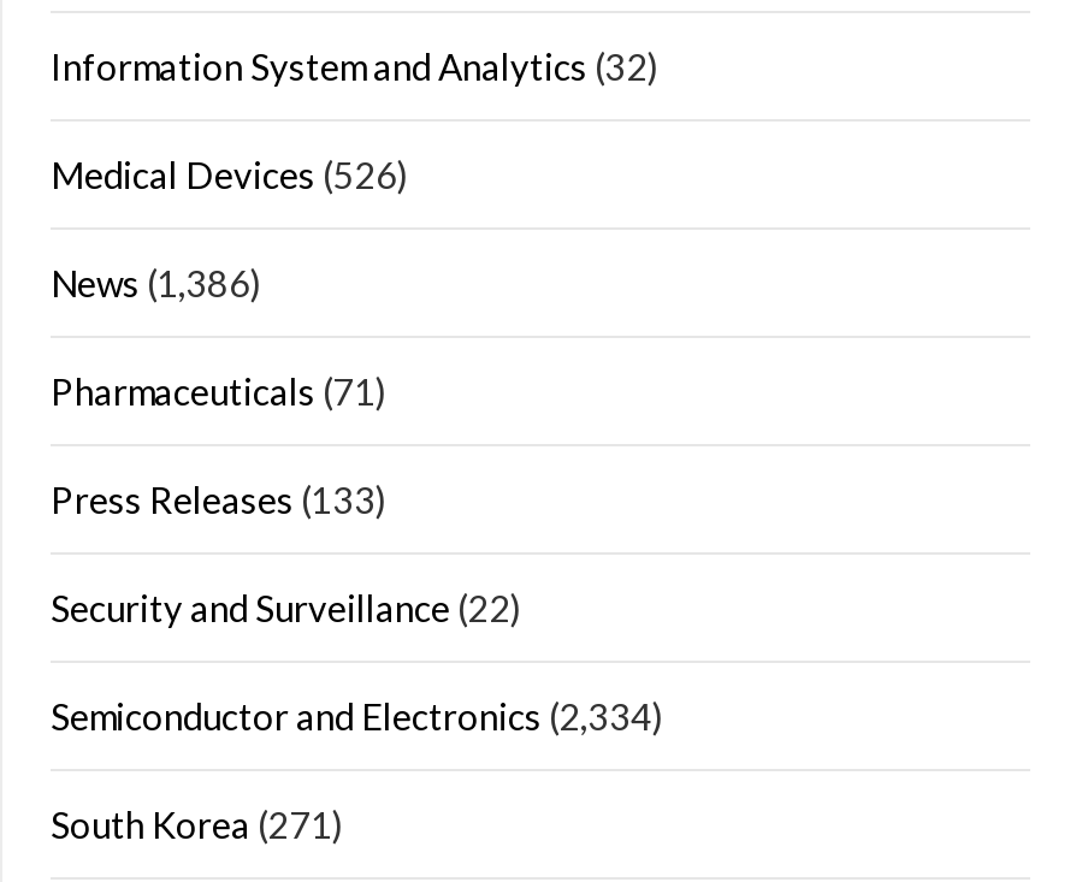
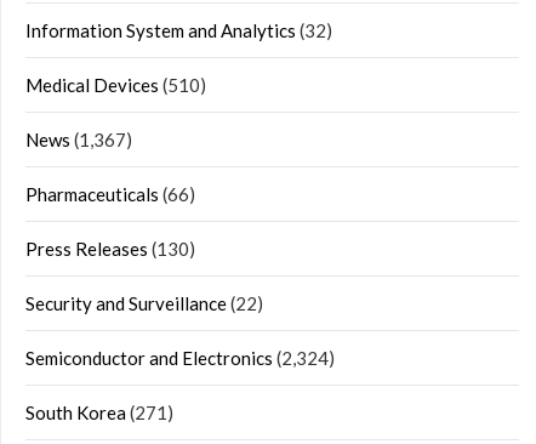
- Medical Devices (526)
+ Medical Devices (510)

- News (1,386)
+ News (1,367)

- Pharmaceuticals (71)
+ Pharmaceuticals (66)

- Press Releases (133)
+ Press Releases (130)

- Semiconductor and Electronics (2,334)
+ Semiconductor and Electronics (2,324)
